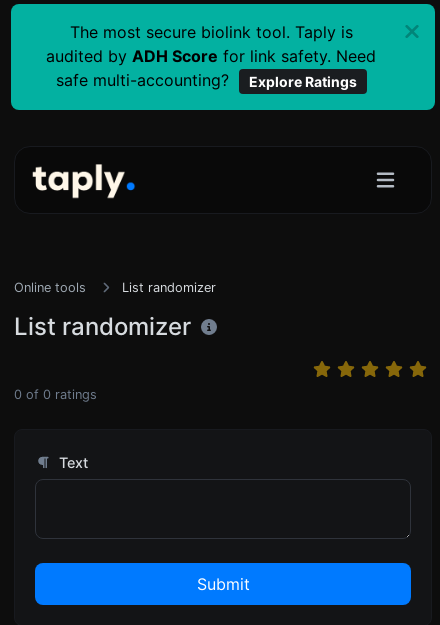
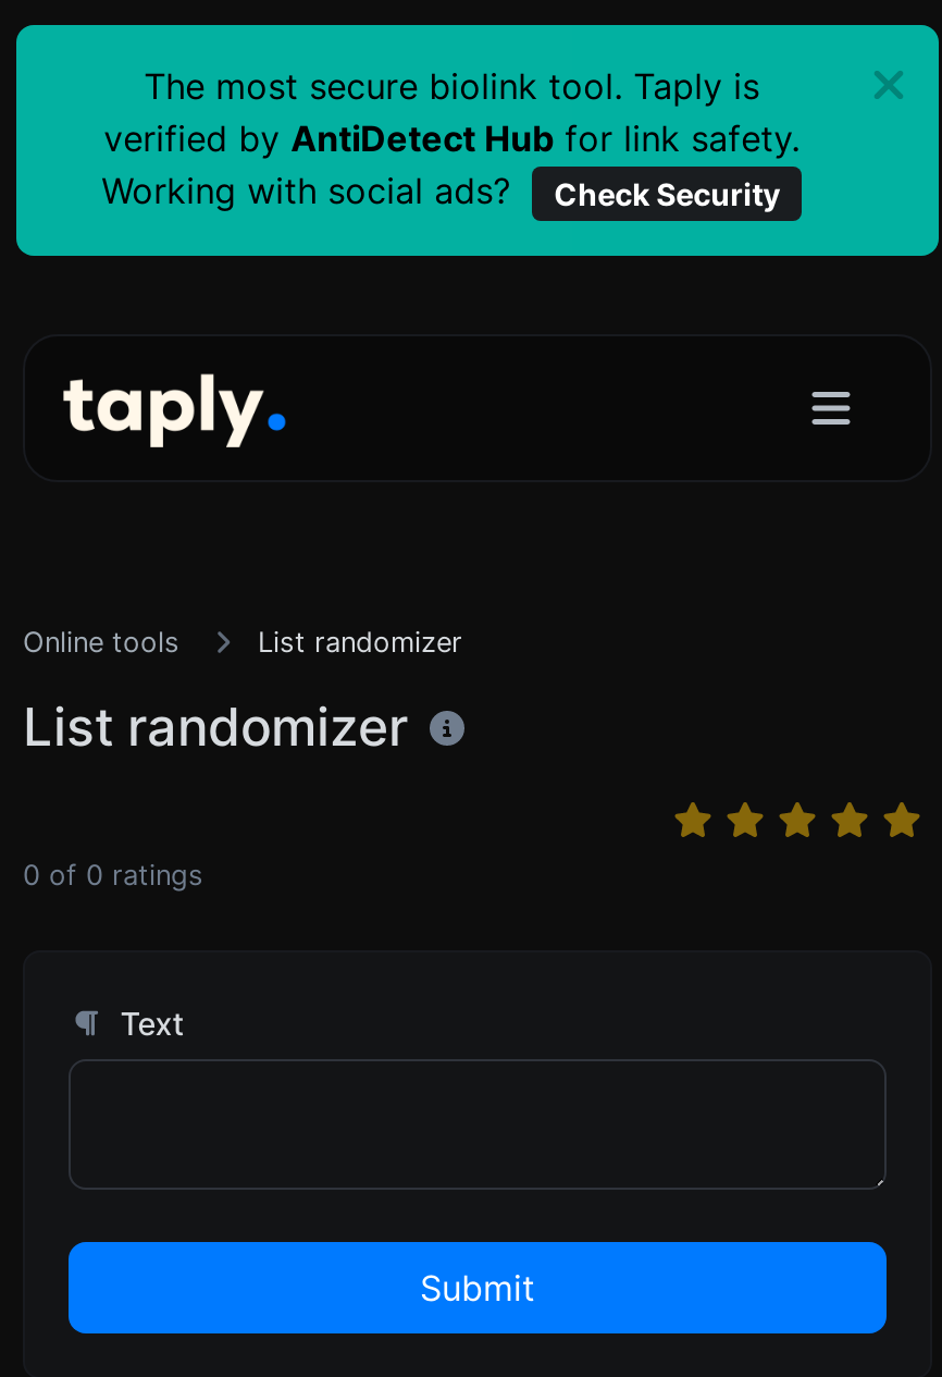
- audited by ADH Score for link safety. Need
- safe multi-accounting?
- Explore Ratings
+ verified by AntiDetect Hub for link safety.
+ Working with social ads?
+ Check Security
